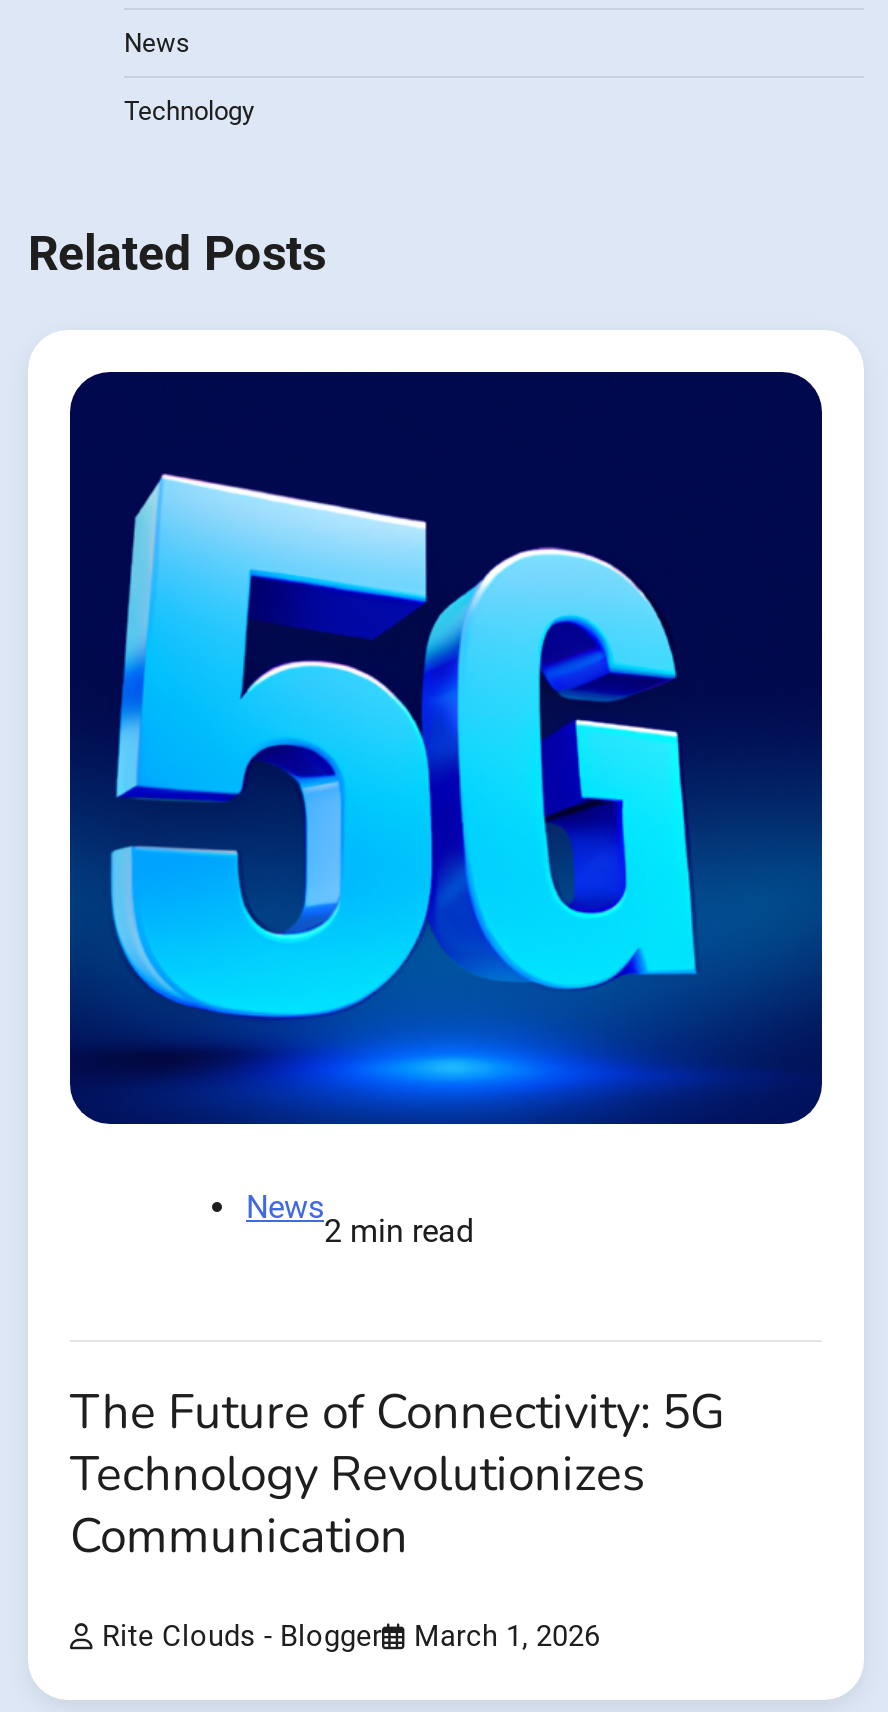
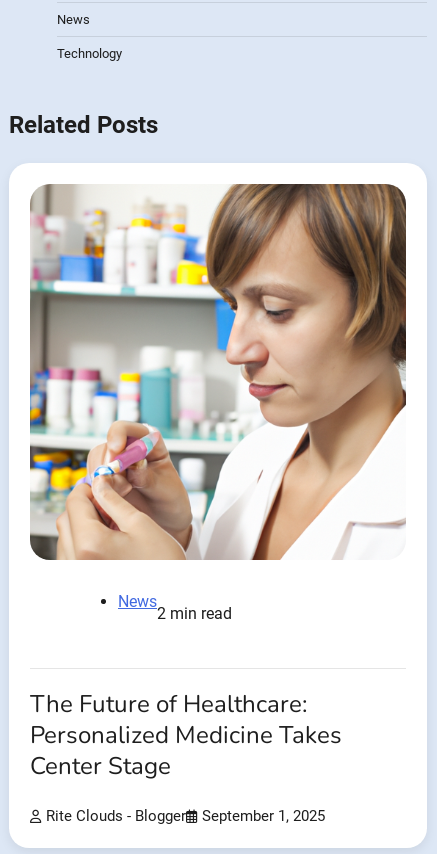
- [image]
+ [image]

- The Future of Connectivity: 5G
- Technology Revolutionizes
- Communication
+ The Future of Healthcare:
+ Personalized Medicine Takes
+ Center Stage

- Rite Clouds - Blogger March 1, 2026
+ Rite Clouds - Blogger September 1, 2025
